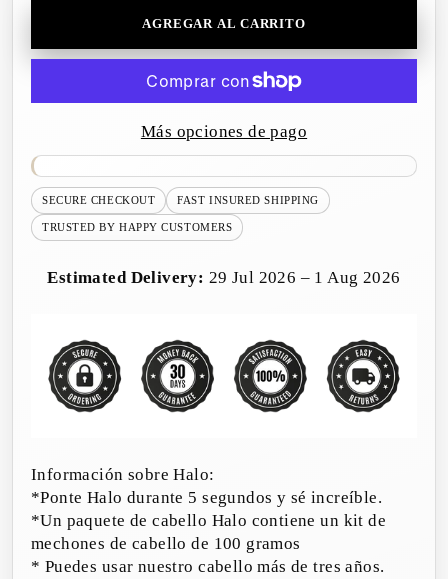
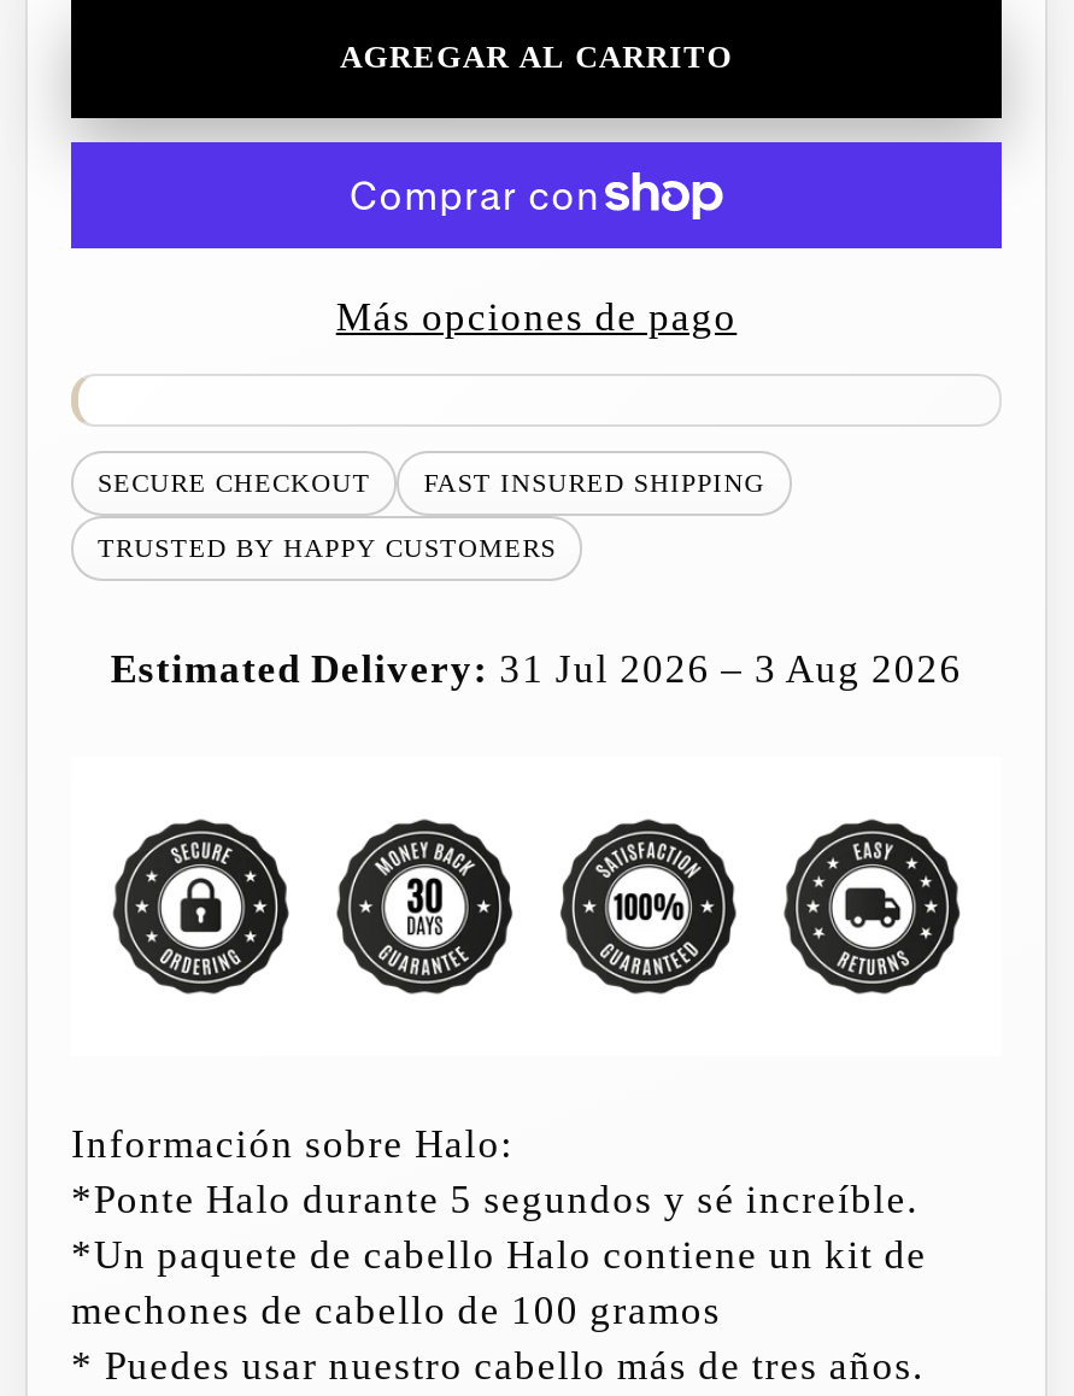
- Estimated Delivery: 29 Jul 2026 – 1 Aug 2026
+ Estimated Delivery: 31 Jul 2026 – 3 Aug 2026
